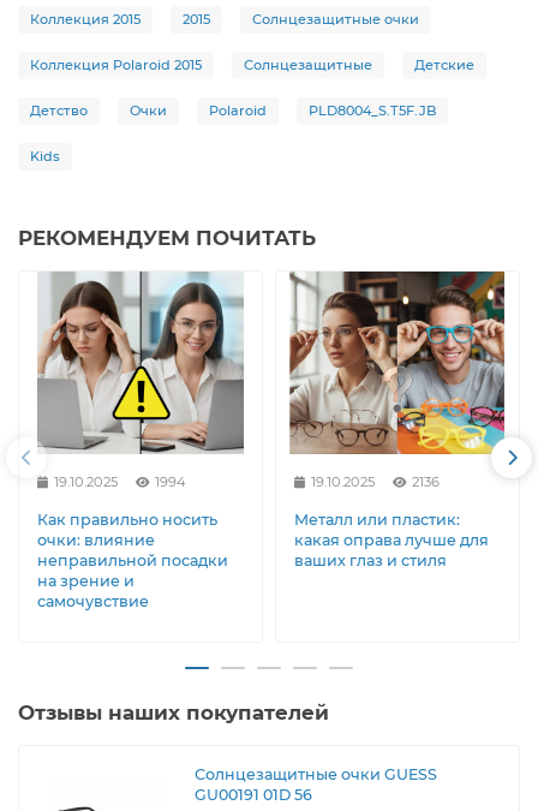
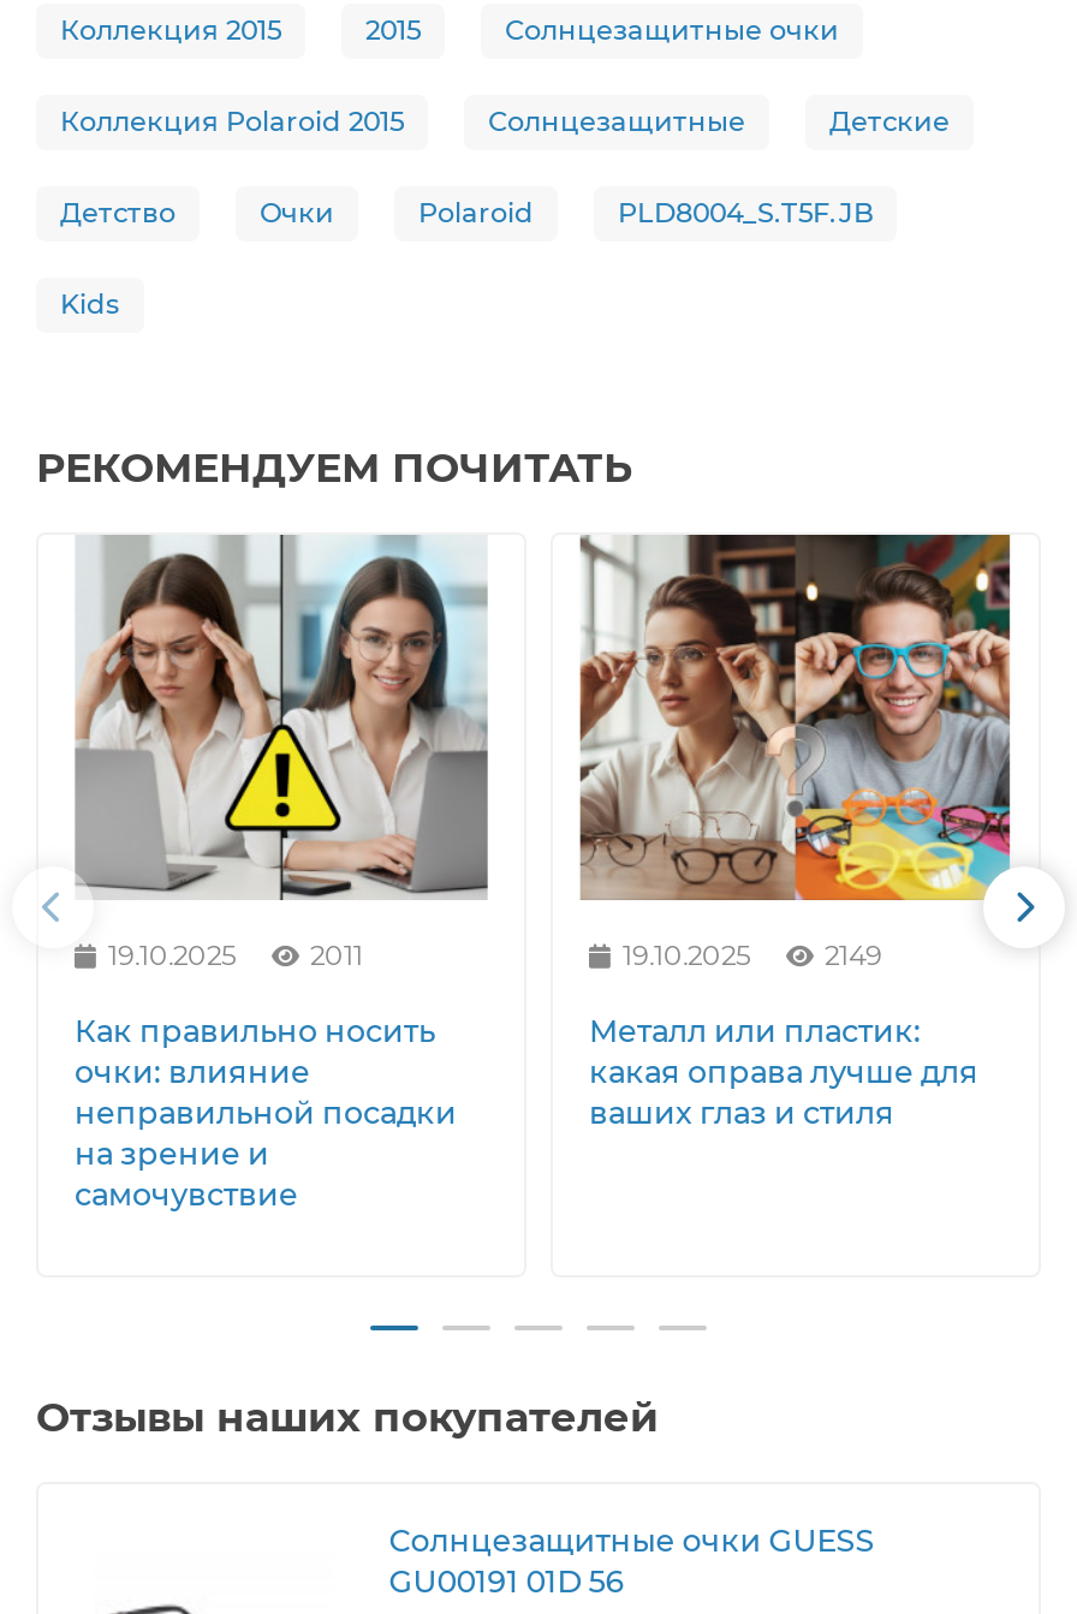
- 1994
+ 2011

- 2136
+ 2149
